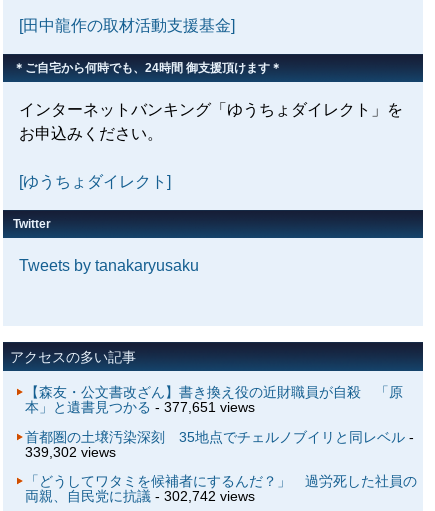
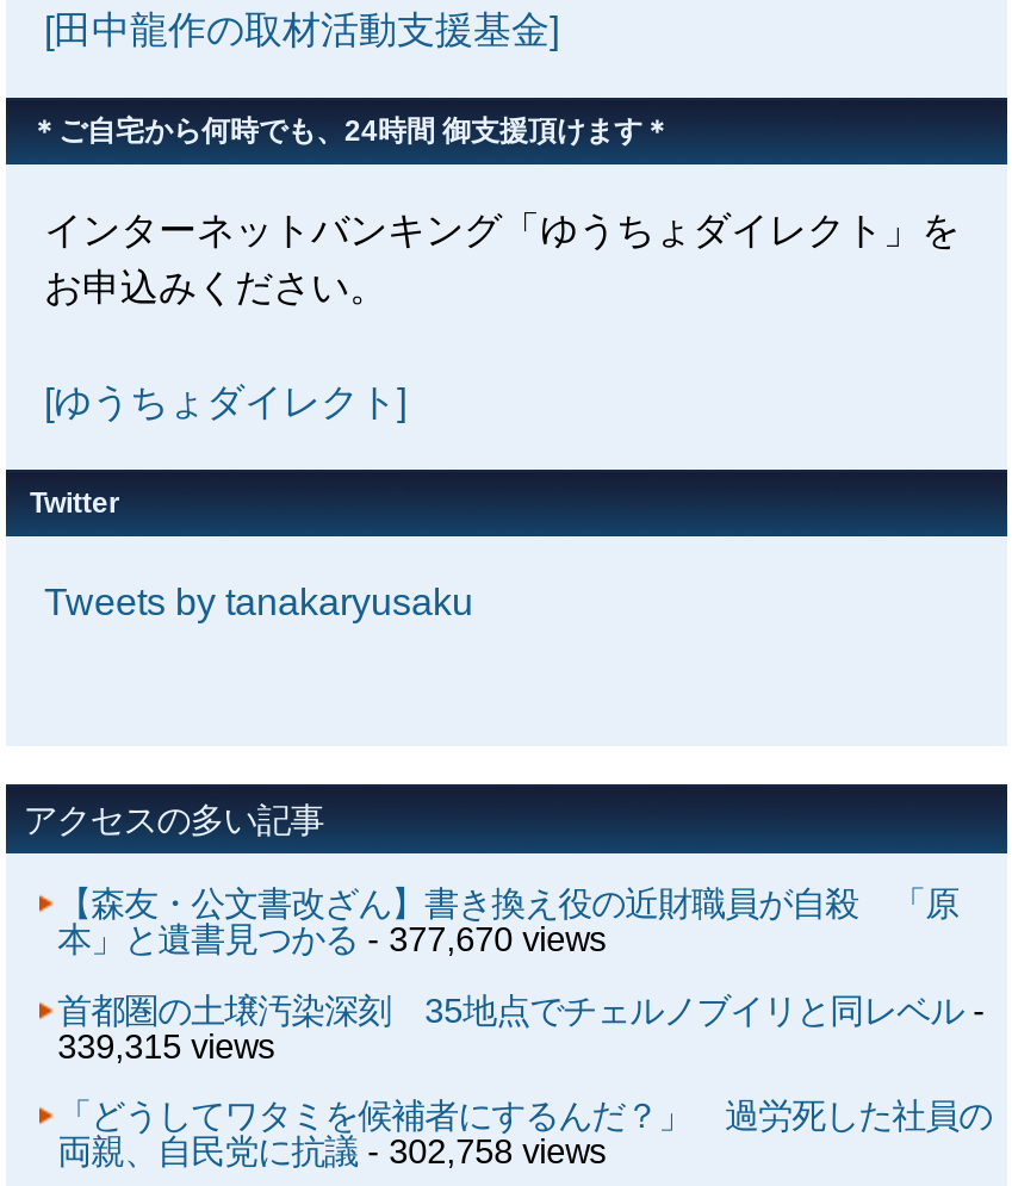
- 本」と遺書見つかる- 377,651 views
+ 本」と遺書見つかる- 377,670 views

- 339,302 views
+ 339,315 views

- 両親、自民党に抗議- 302,742 views
+ 両親、自民党に抗議- 302,758 views
